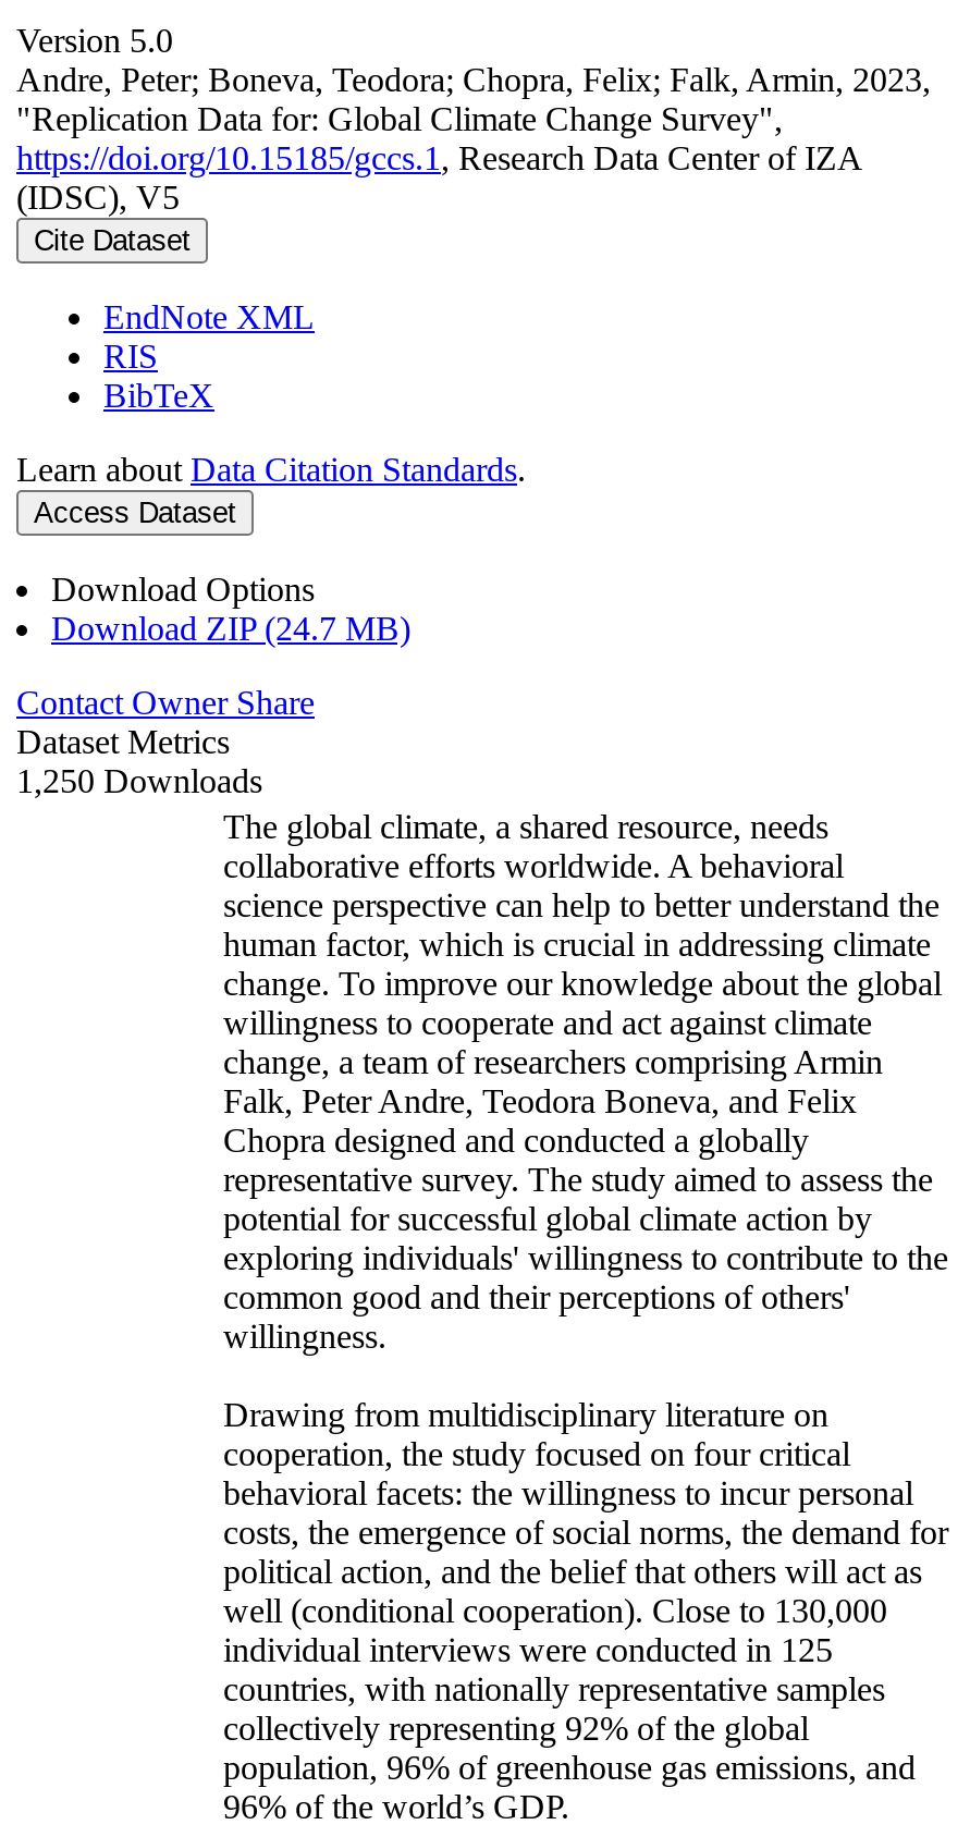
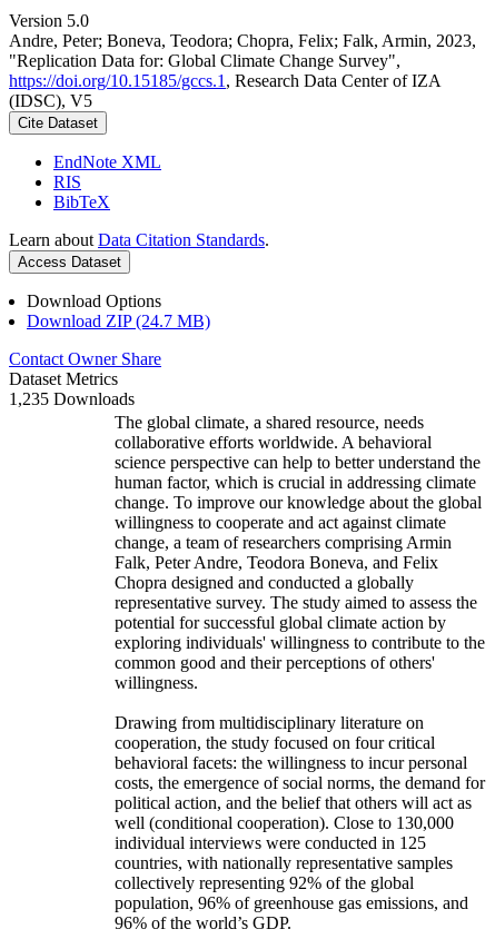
- 1,250 Downloads
+ 1,235 Downloads
